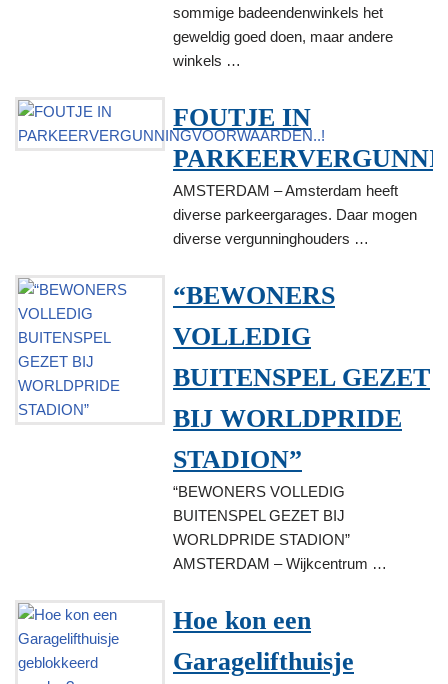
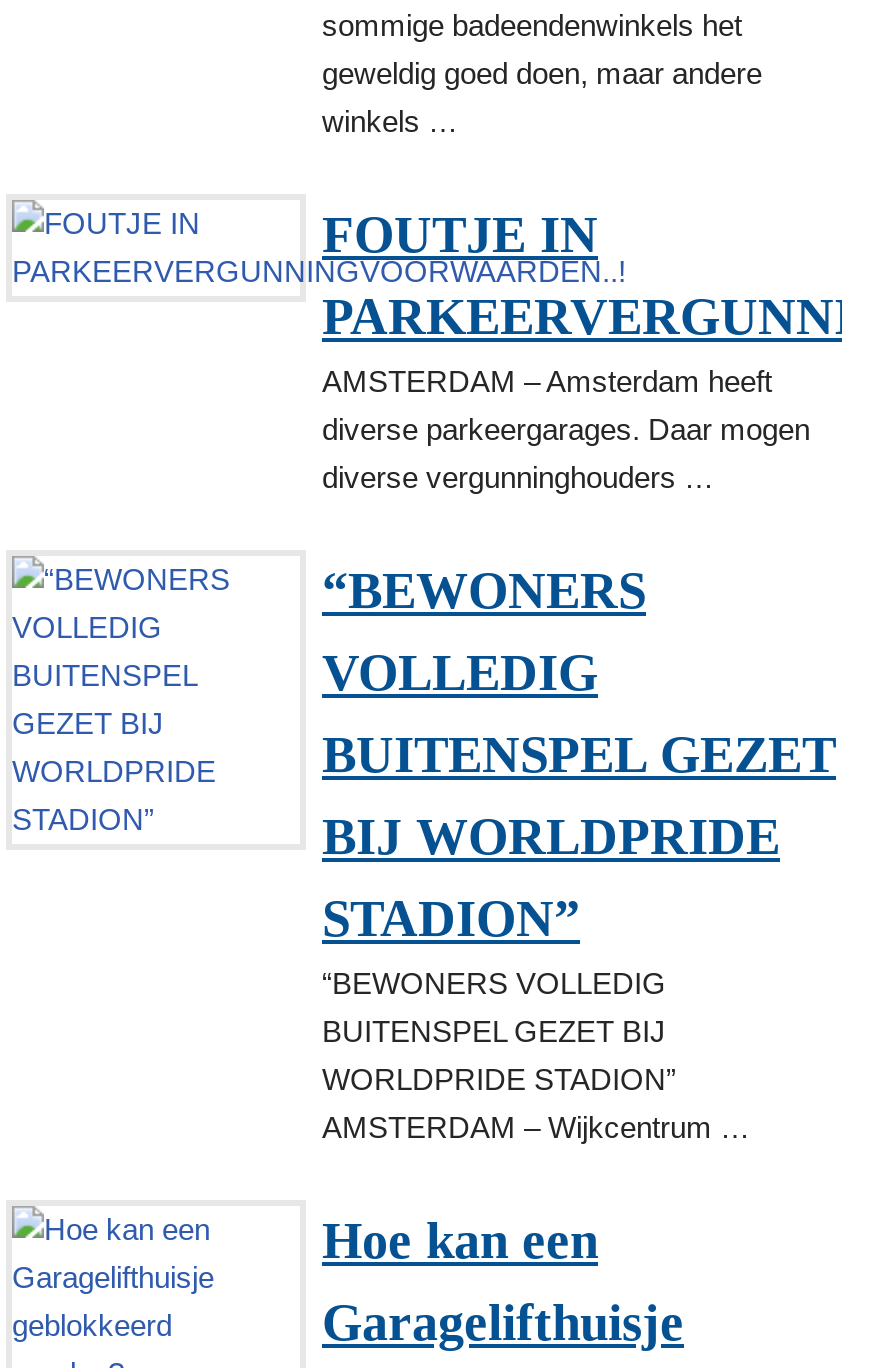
- Hoe kon een
+ Hoe kan een
